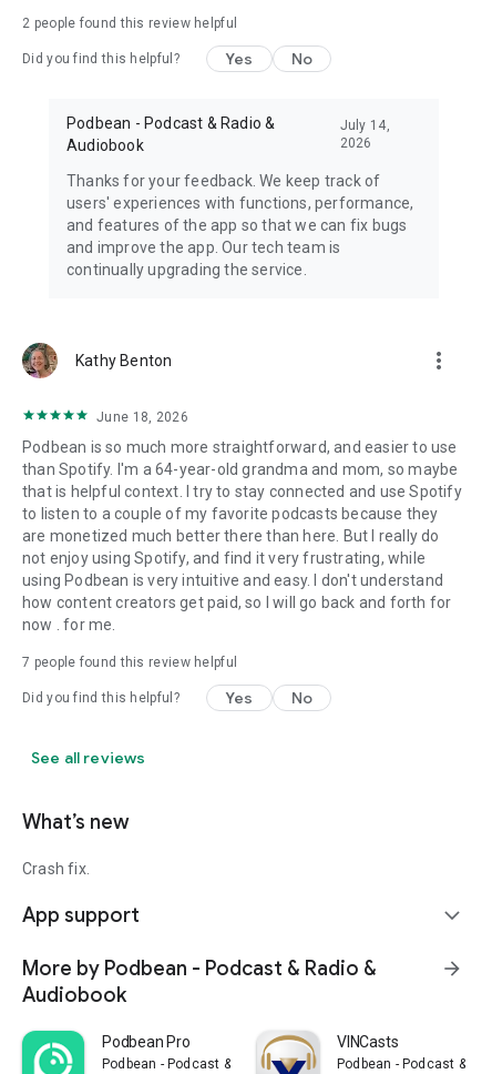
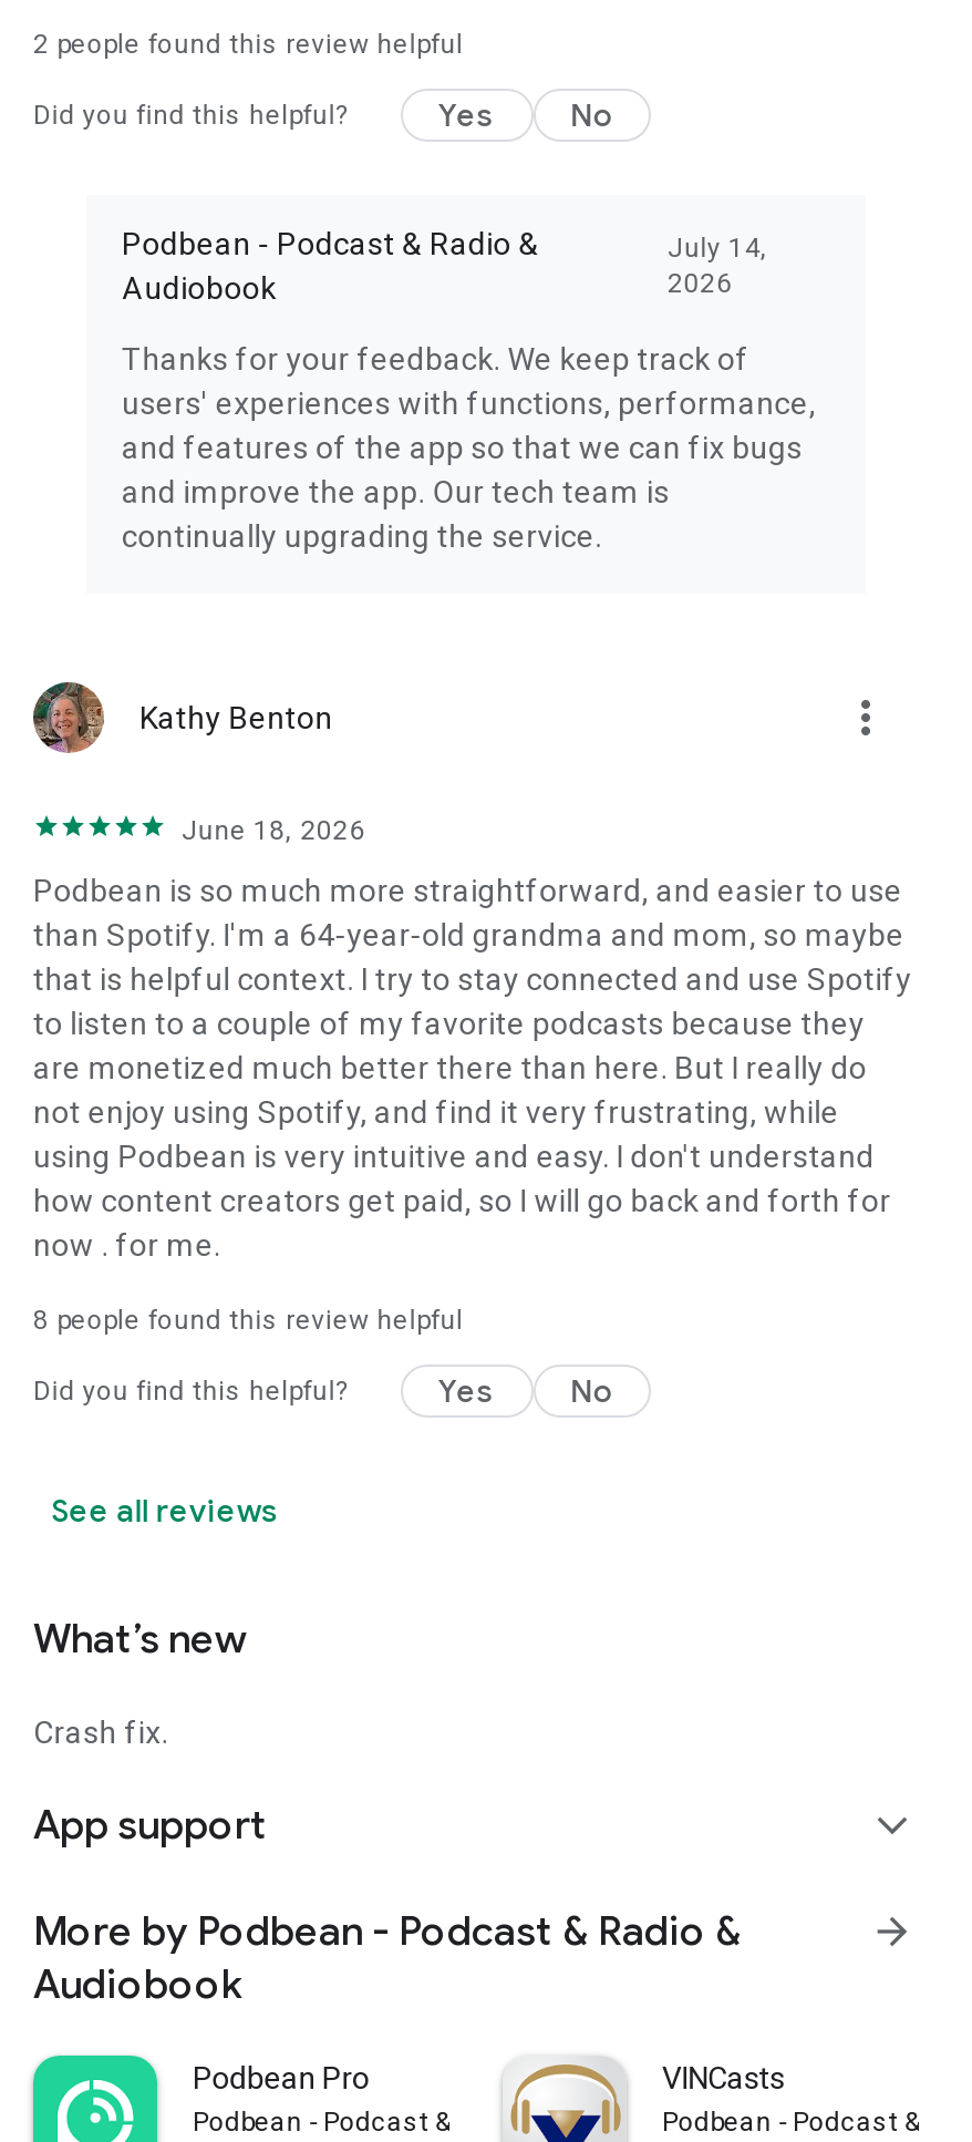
- 7 people found this review helpful
+ 8 people found this review helpful
